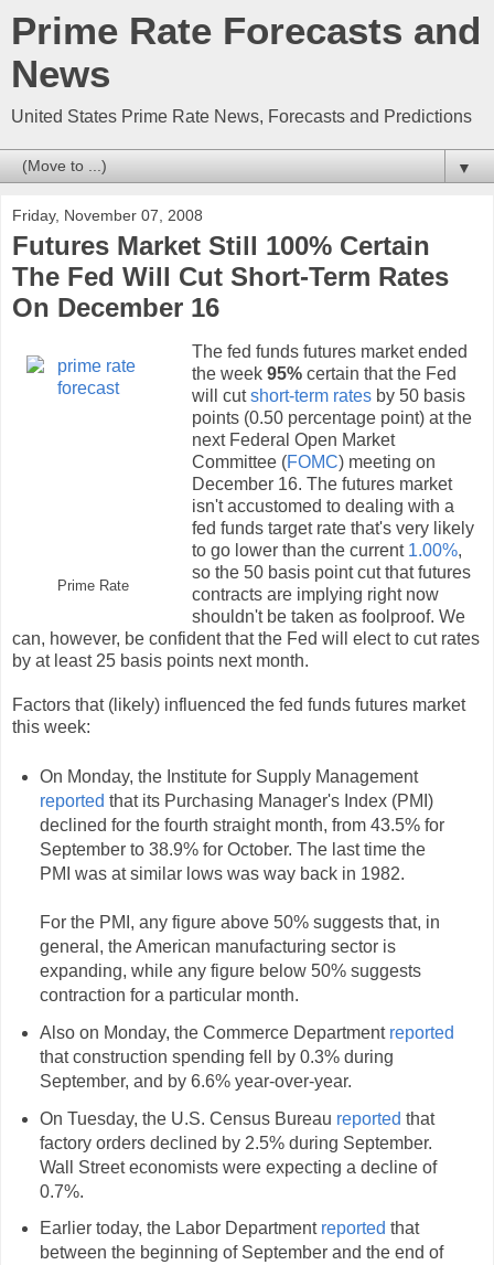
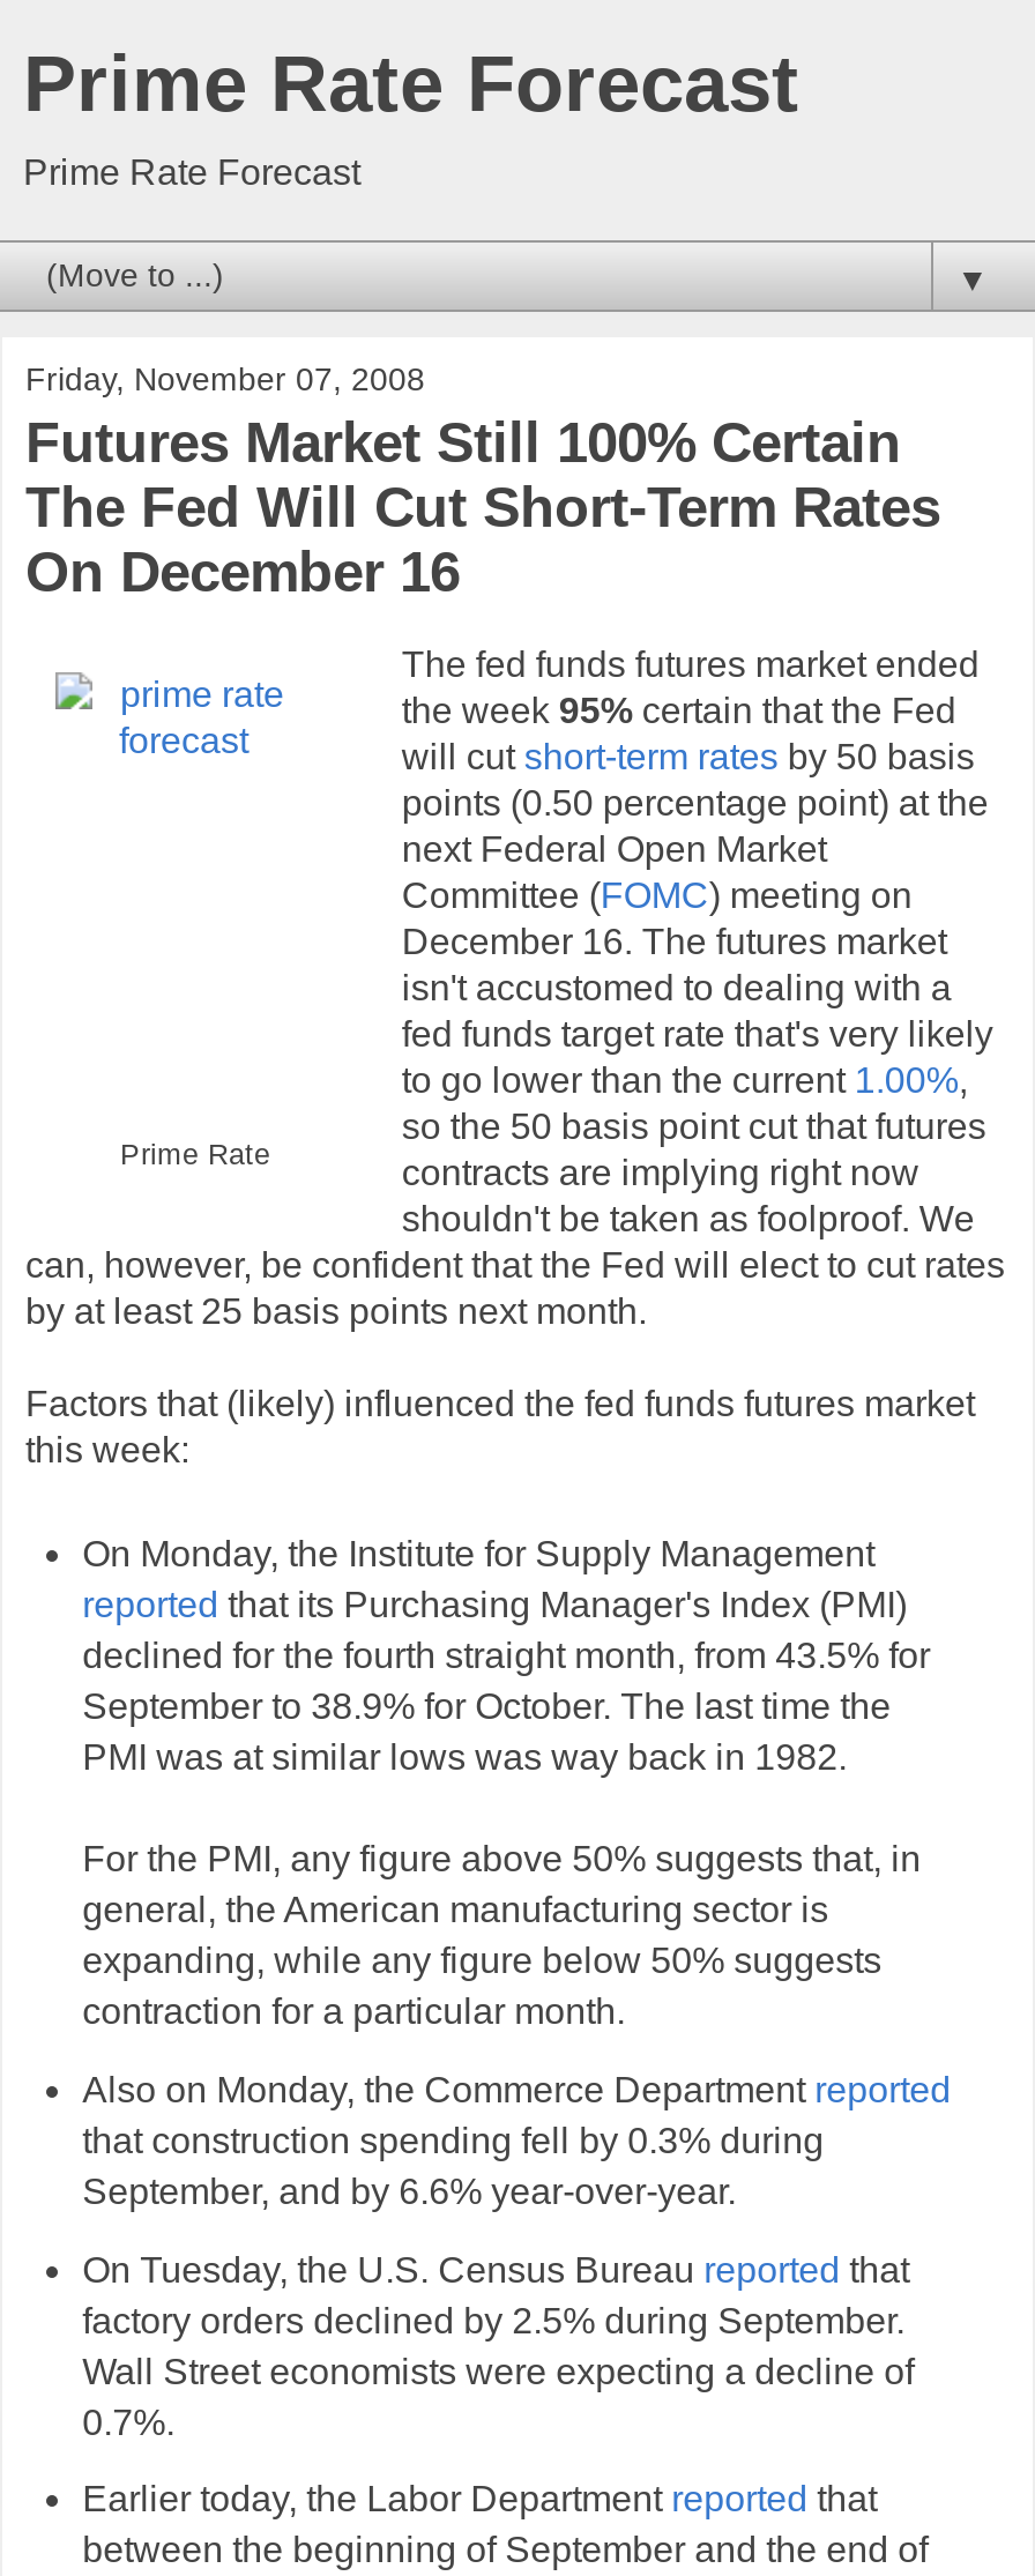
- Prime Rate Forecasts and
- News
- United States Prime Rate News, Forecasts and Predictions
+ Prime Rate Forecast
+ Prime Rate Forecast
